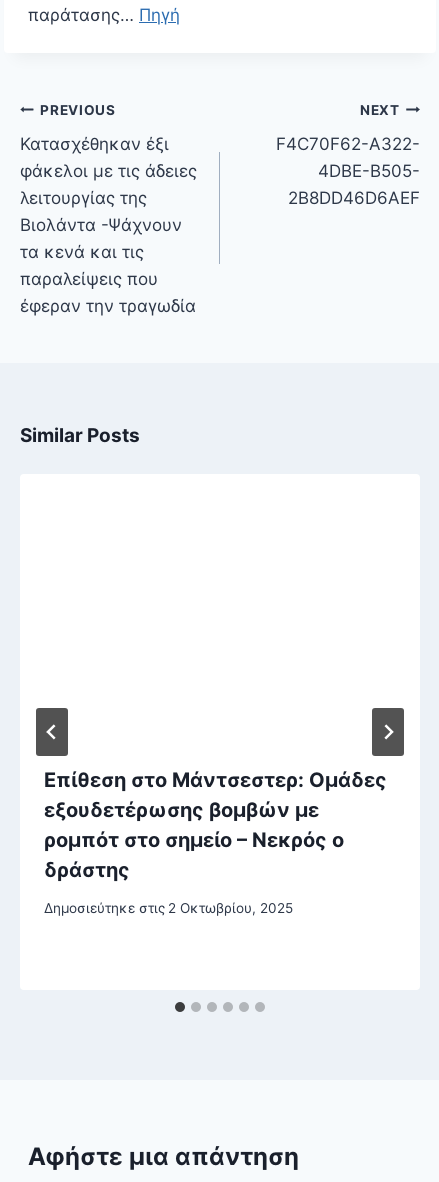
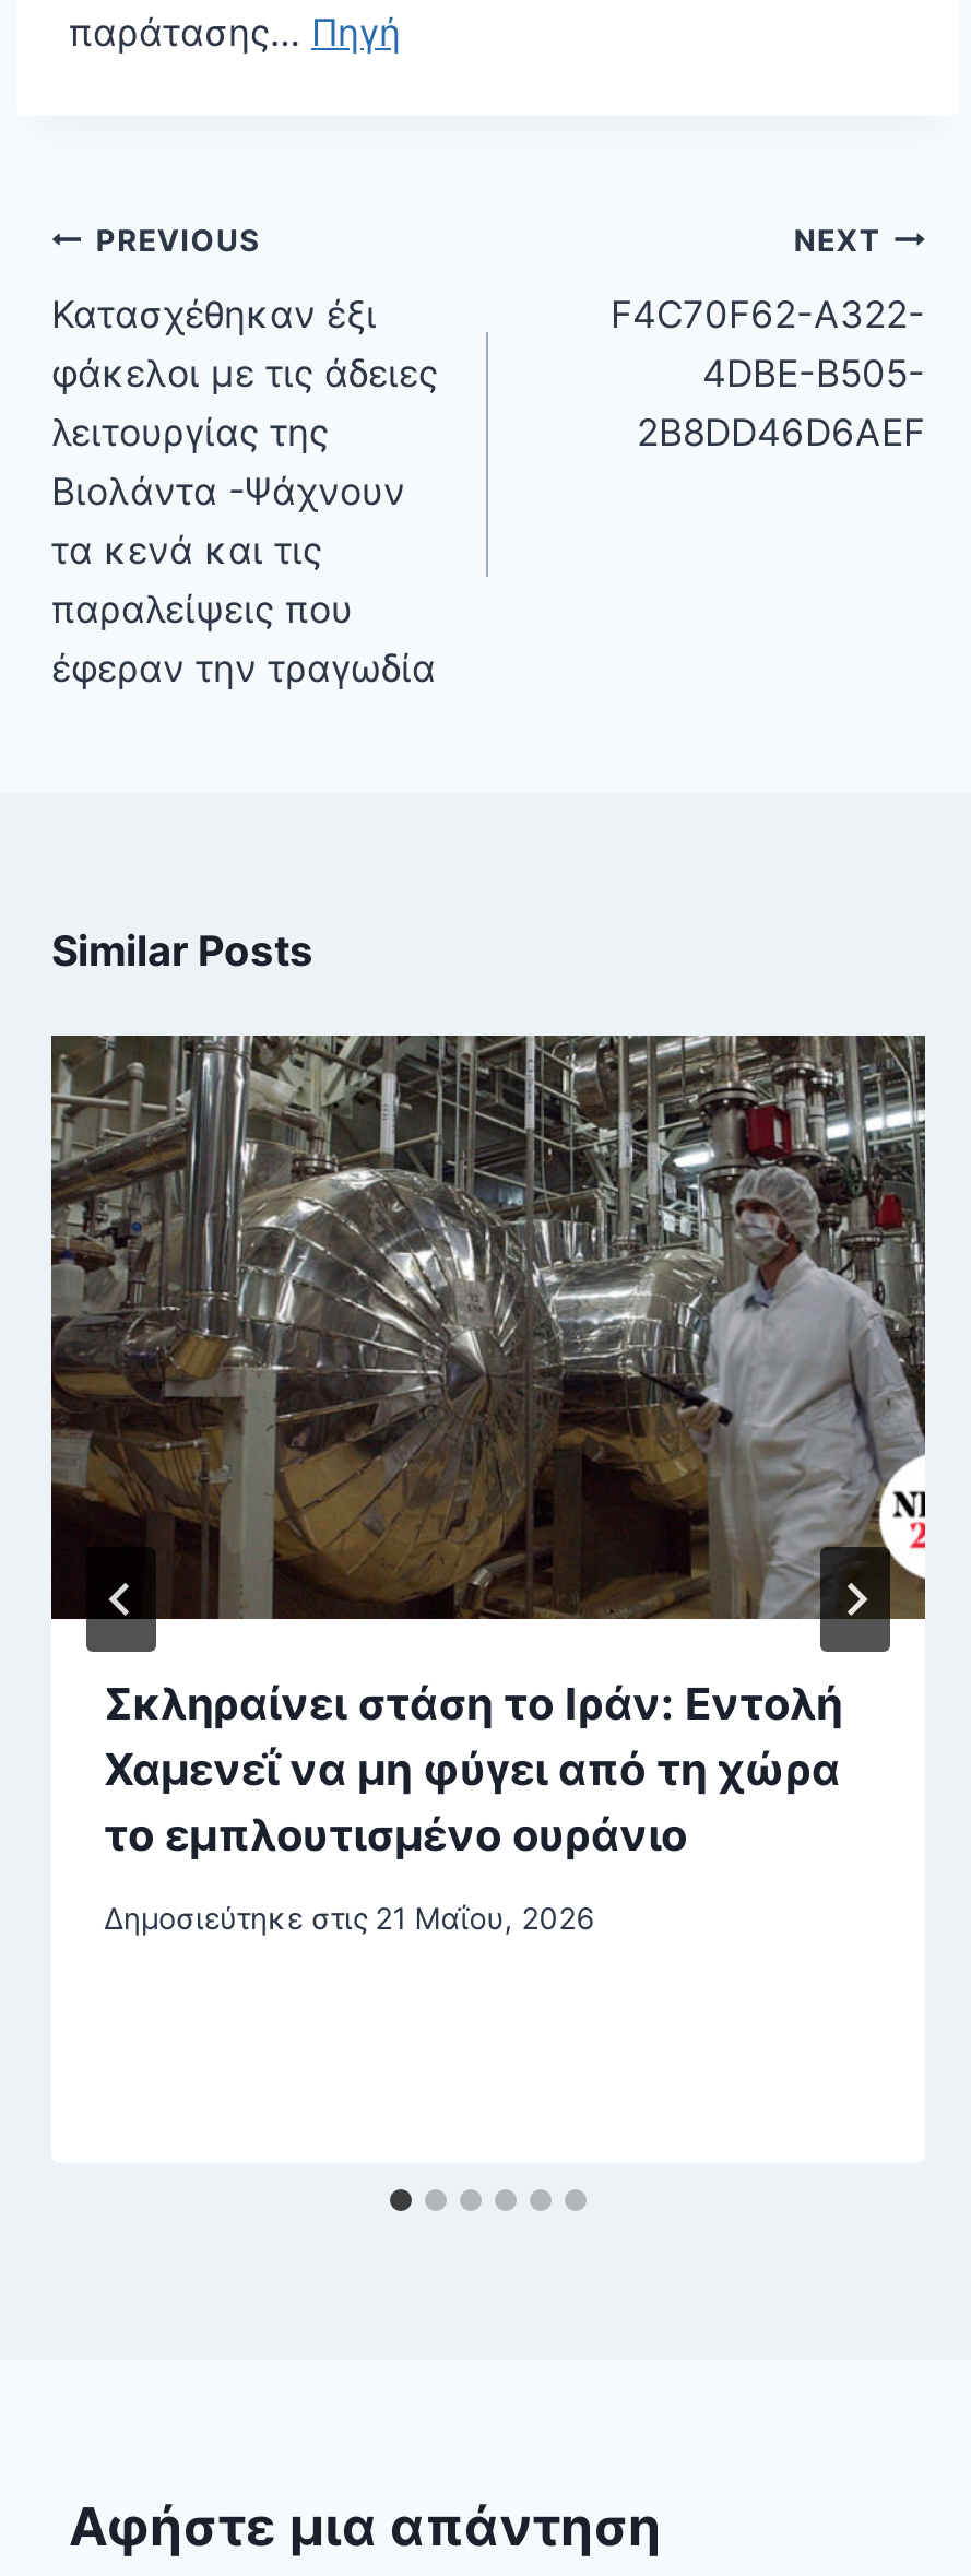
+ [image]

- Επίθεση στο Μάντσεστερ: Ομάδες
- εξουδετέρωσης βομβών με
- ρομπότ στο σημείο – Νεκρός ο
- δράστης
+ Σκληραίνει στάση το Ιράν: Εντολή
+ Χαμενεΐ να μη φύγει από τη χώρα
+ το εμπλουτισμένο ουράνιο

- Δημοσιεύτηκε στις 2 Οκτωβρίου, 2025
+ Δημοσιεύτηκε στις 21 Μαΐου, 2026
